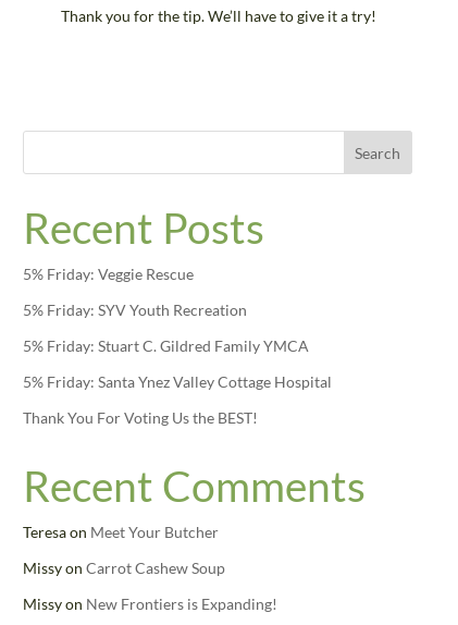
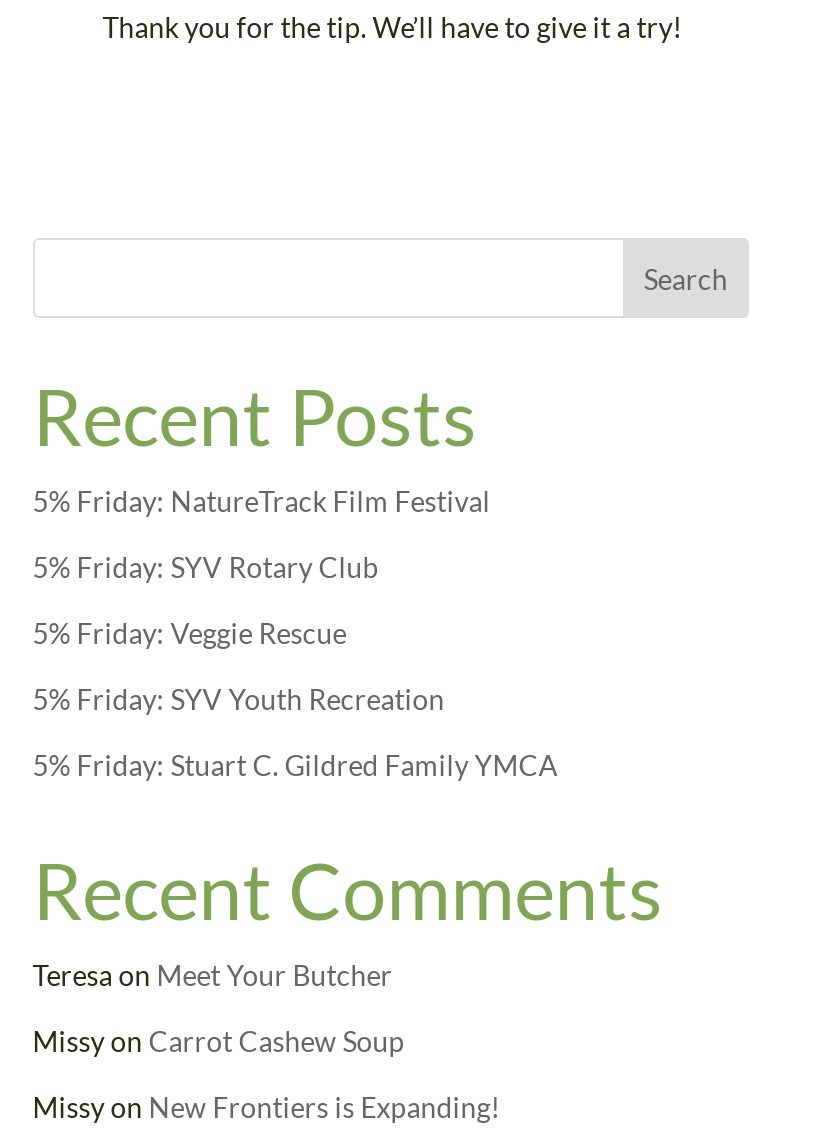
+ 5% Friday: NatureTrack Film Festival
+ 5% Friday: SYV Rotary Club

moved down: 5% Friday: Veggie Rescue | 5% Friday: SYV Youth Recreation | 5% Friday: Stuart C. Gildred Family YMCA

- 5% Friday: Santa Ynez Valley Cottage Hospital
- Thank You For Voting Us the BEST!
